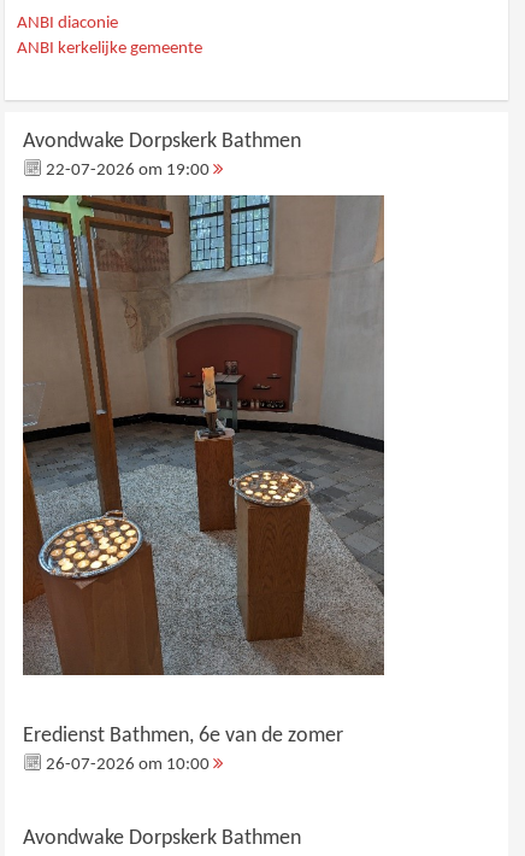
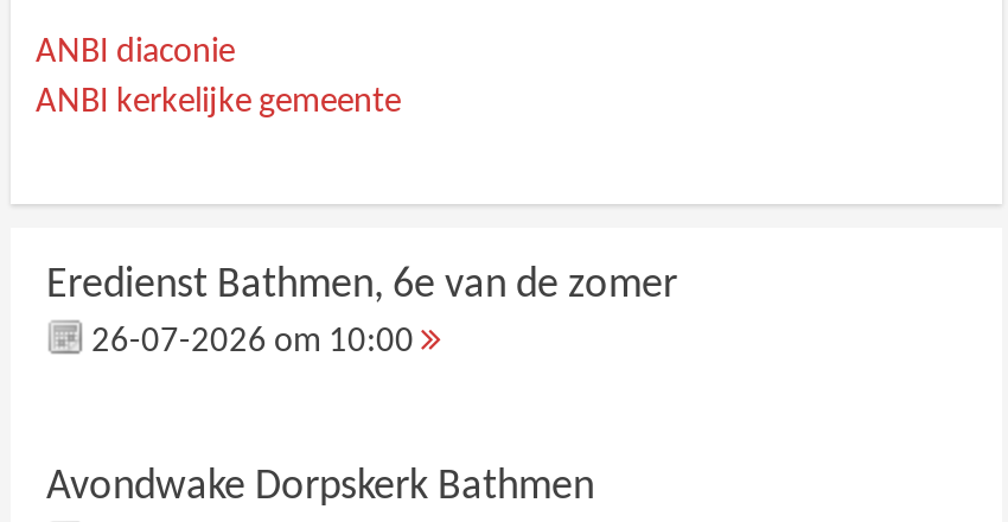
- Avondwake Dorpskerk Bathmen
- 22-07-2026 om 19:00

- [image]
